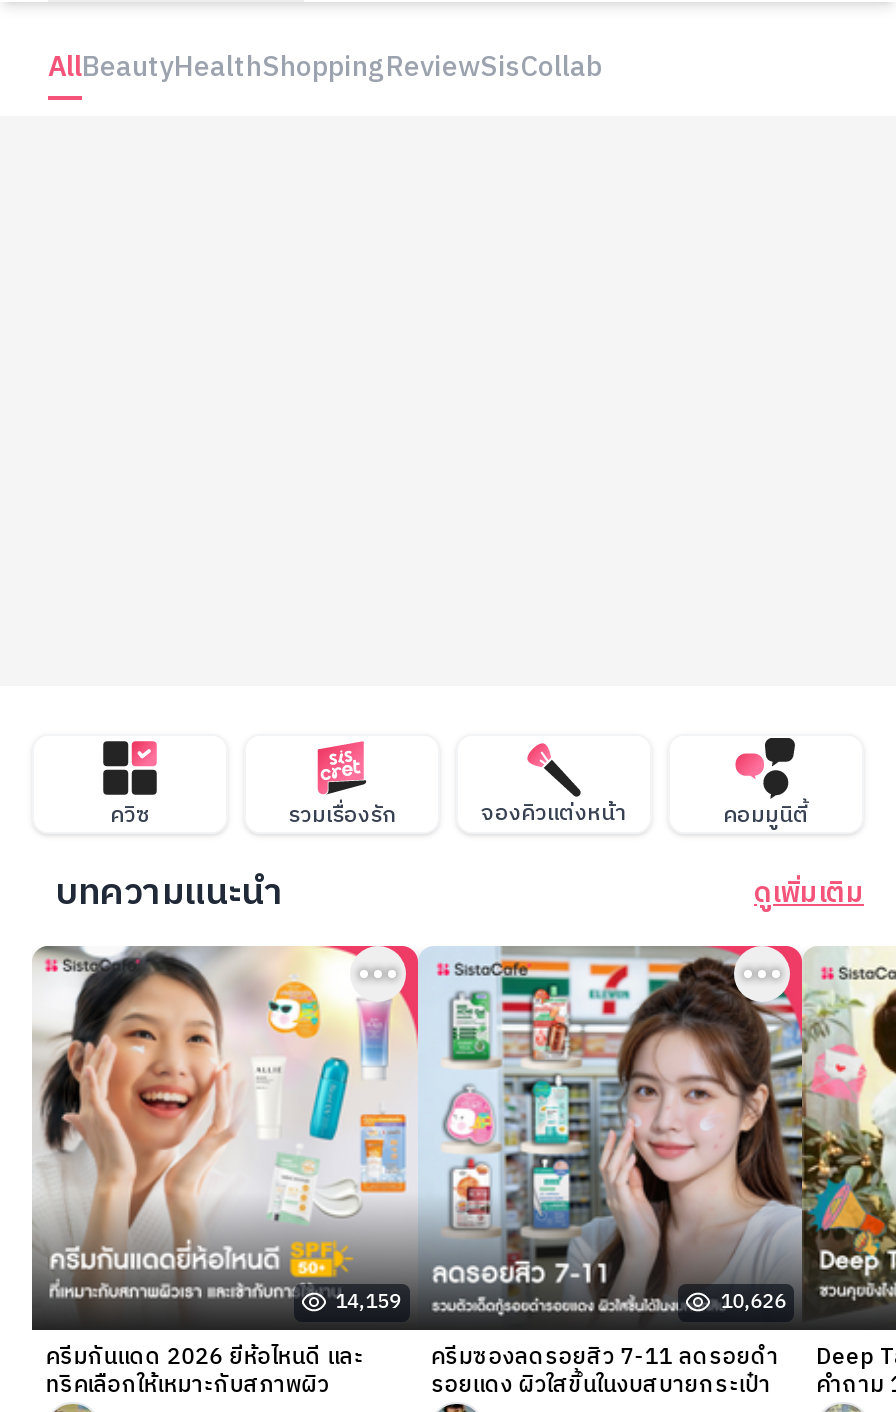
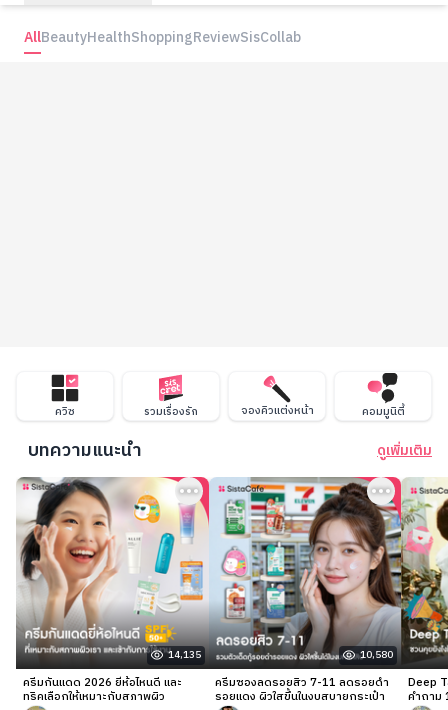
- 14,159
+ 14,135

- 10,626
+ 10,580
